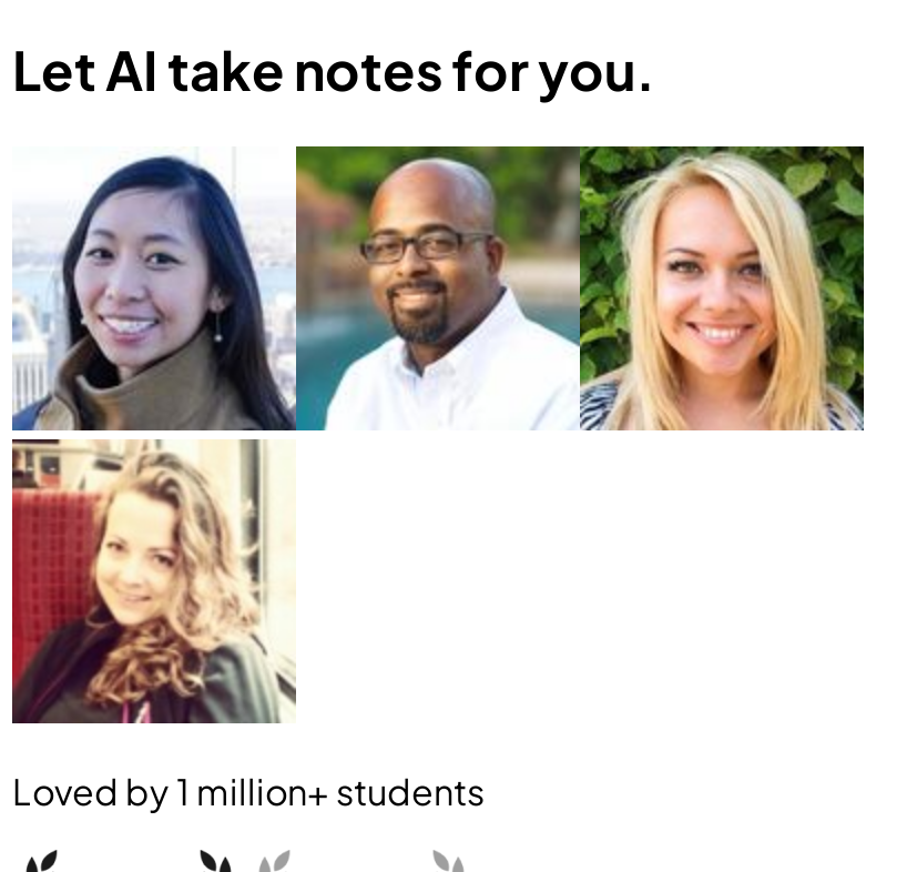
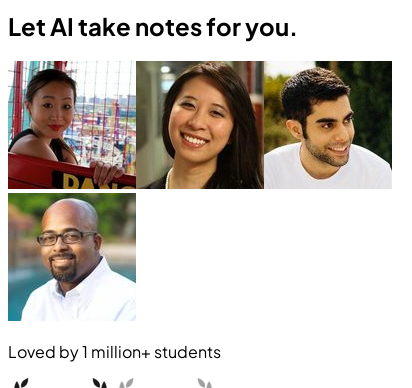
- [image]
+ [image]
